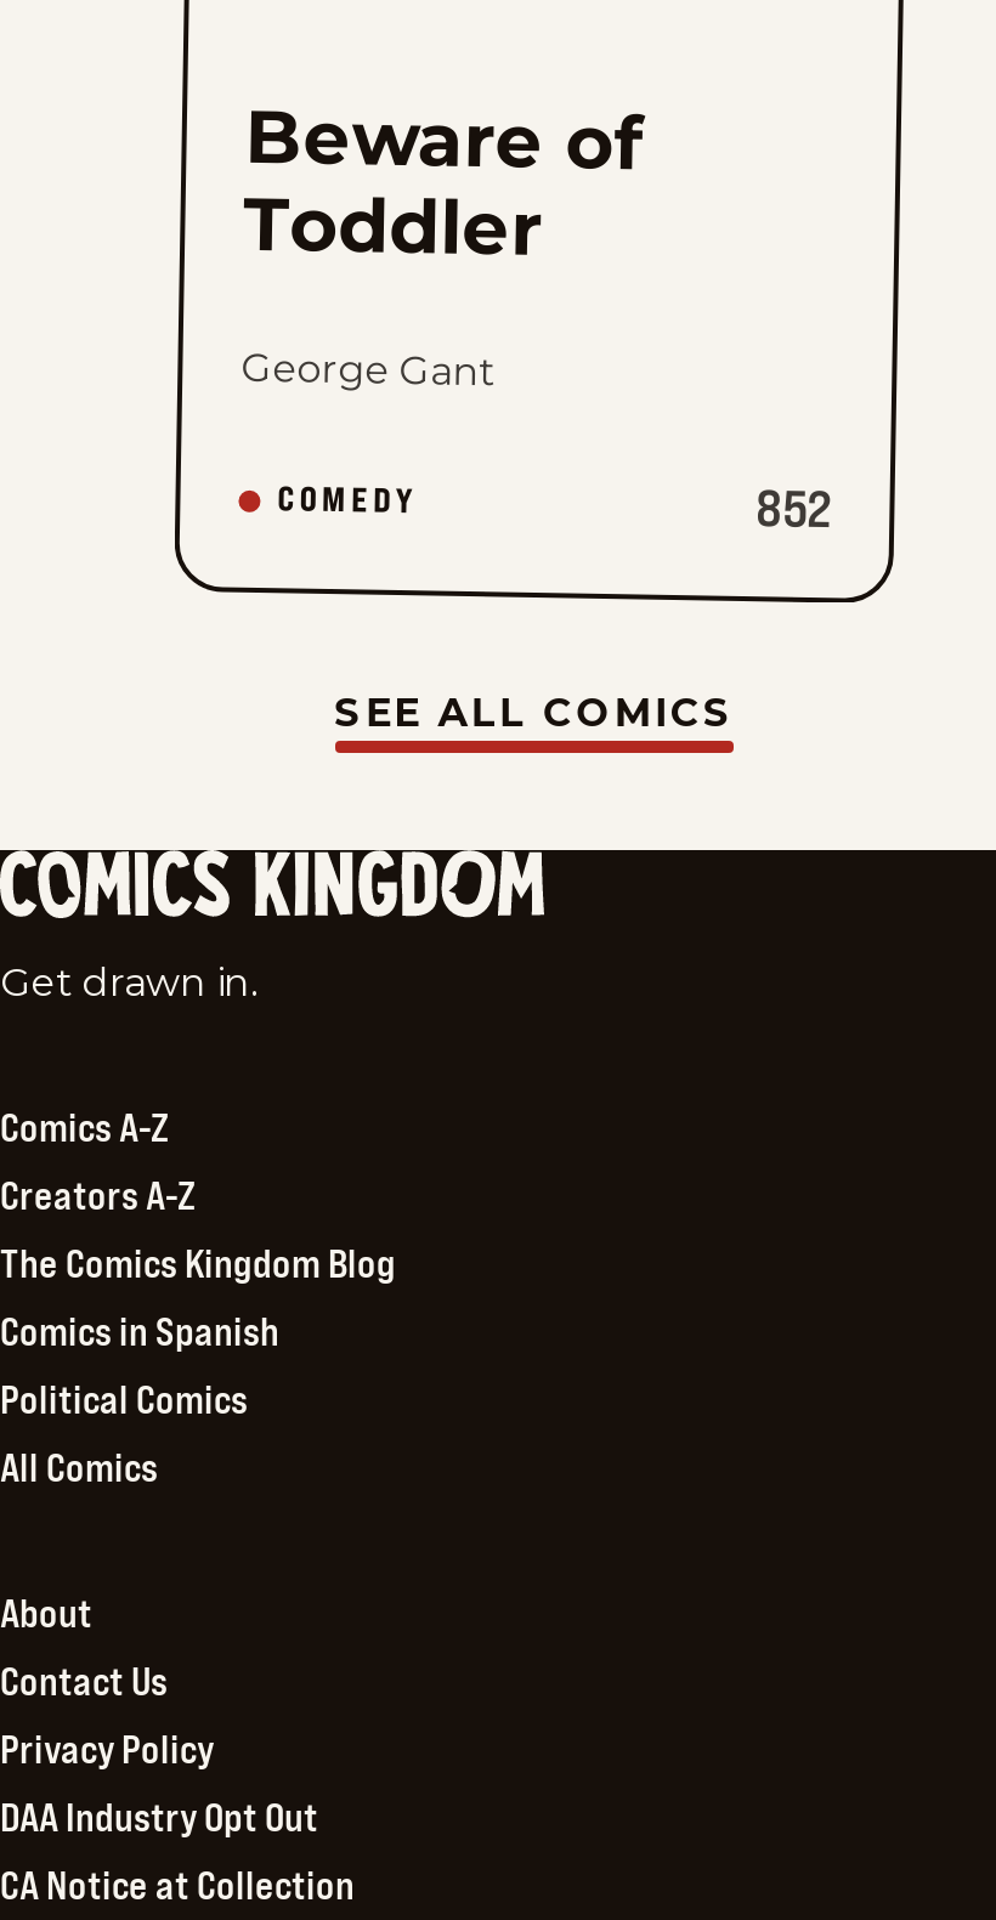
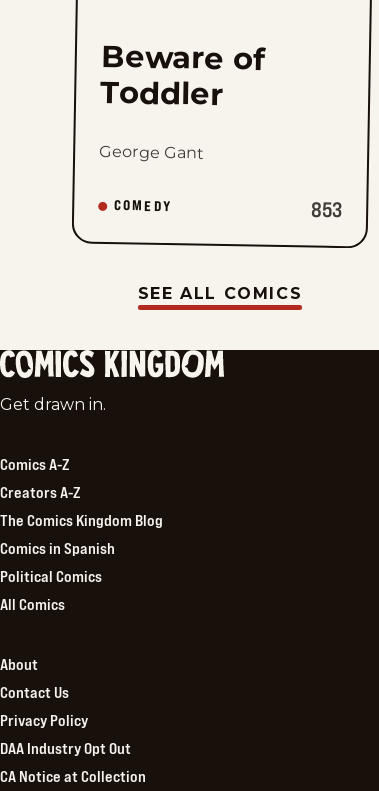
- 852
+ 853
